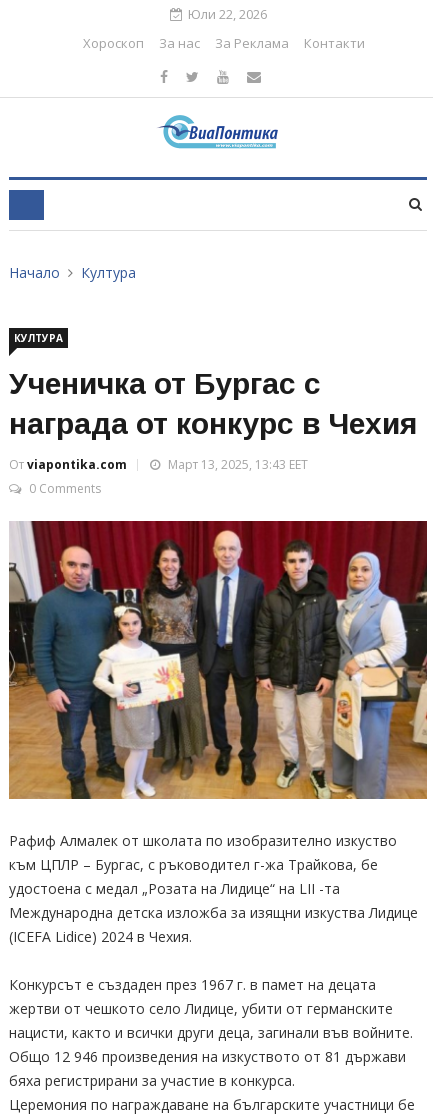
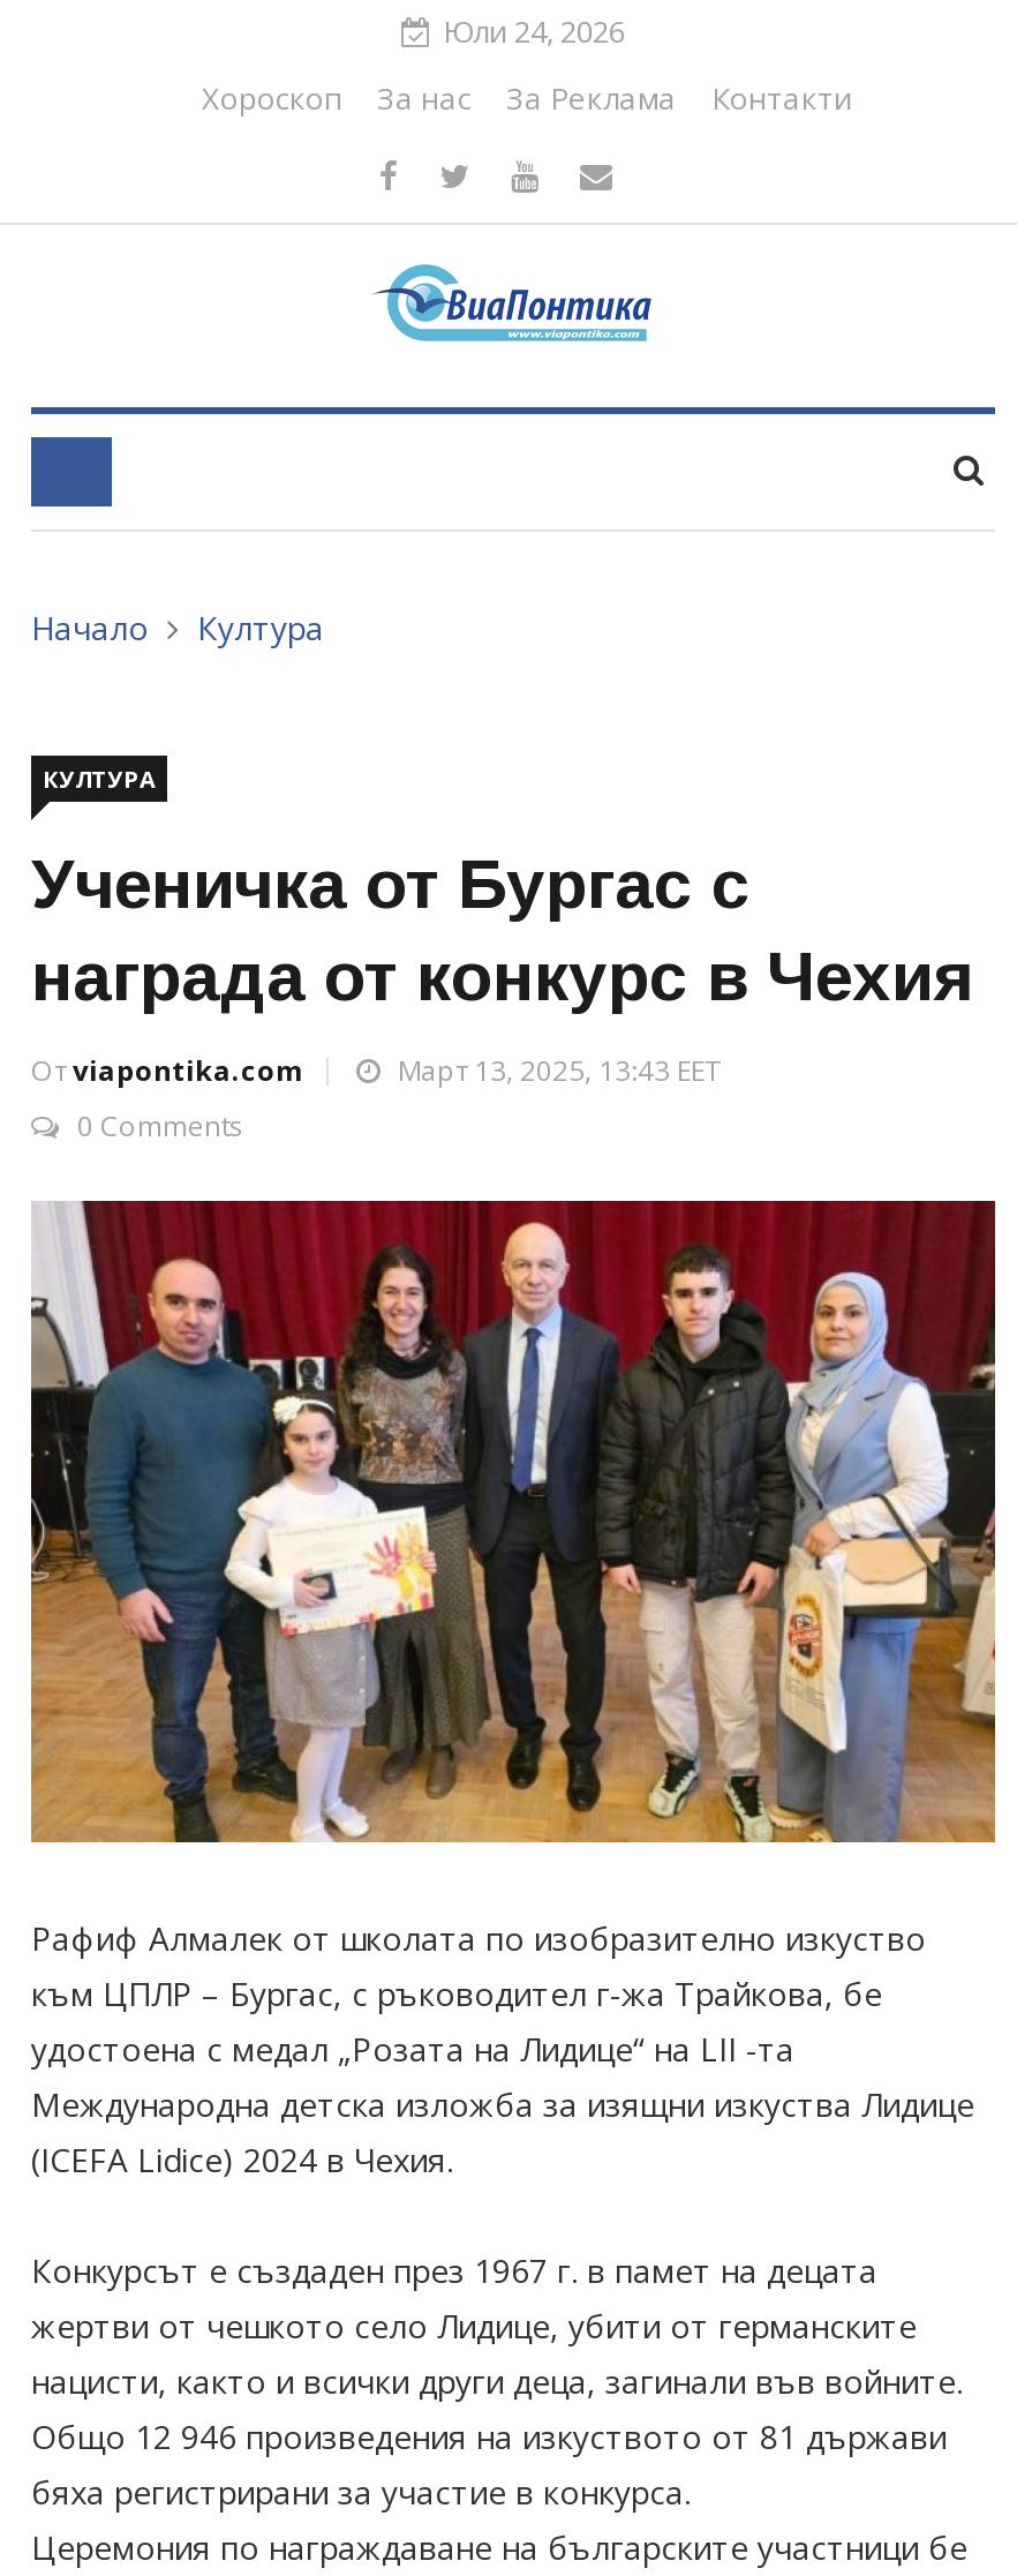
- Юли 22, 2026
+ Юли 24, 2026
